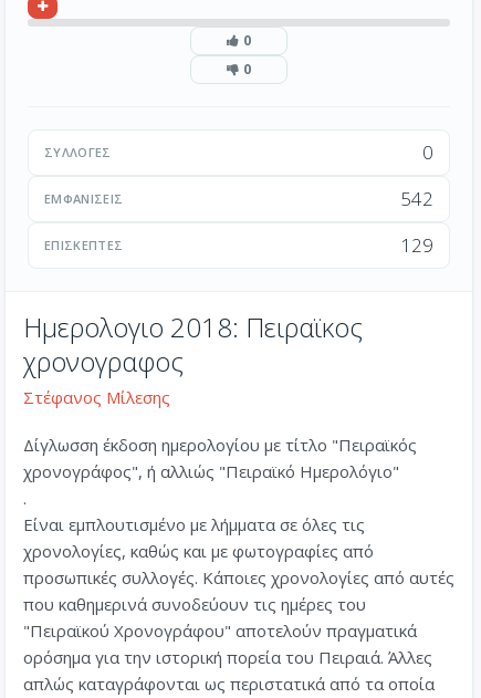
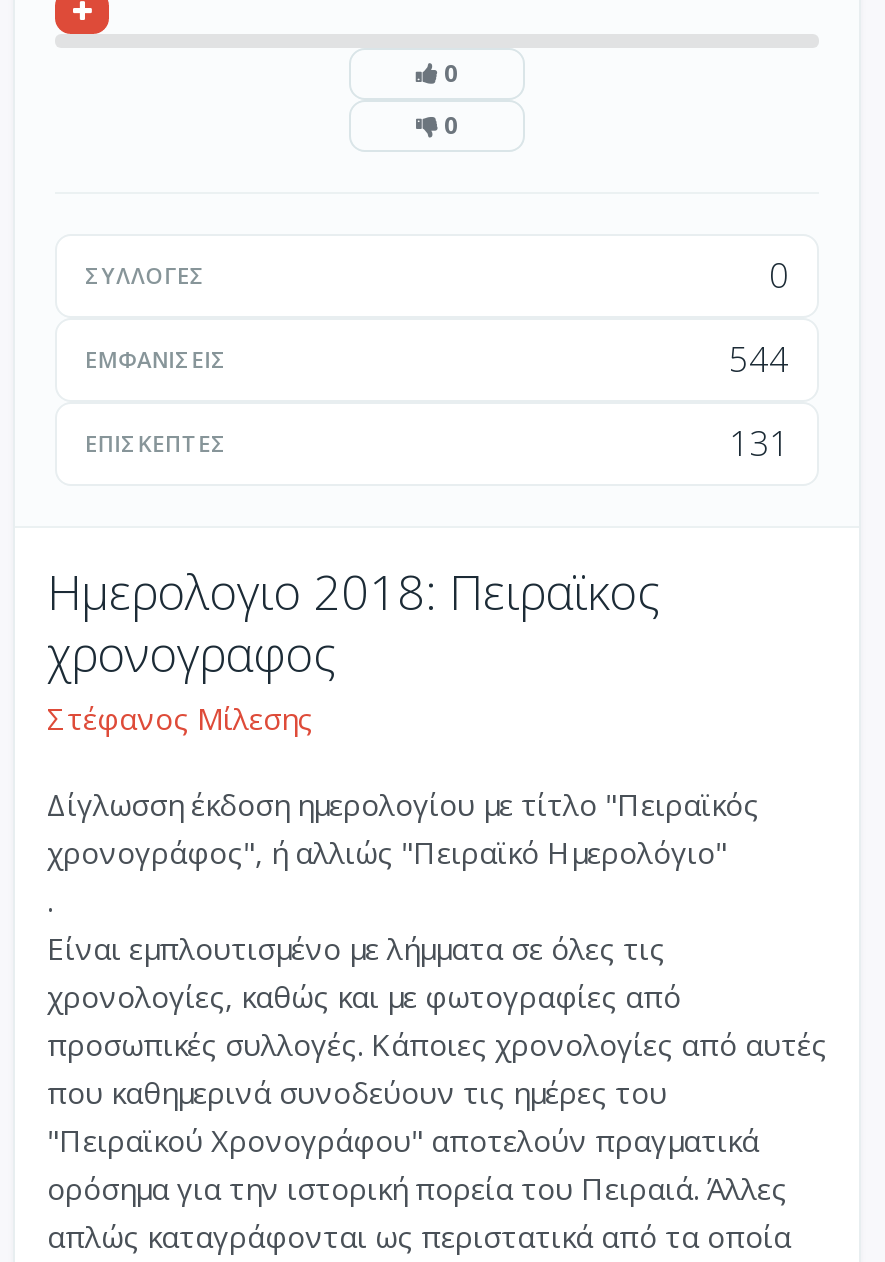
- 542
+ 544

- 129
+ 131
